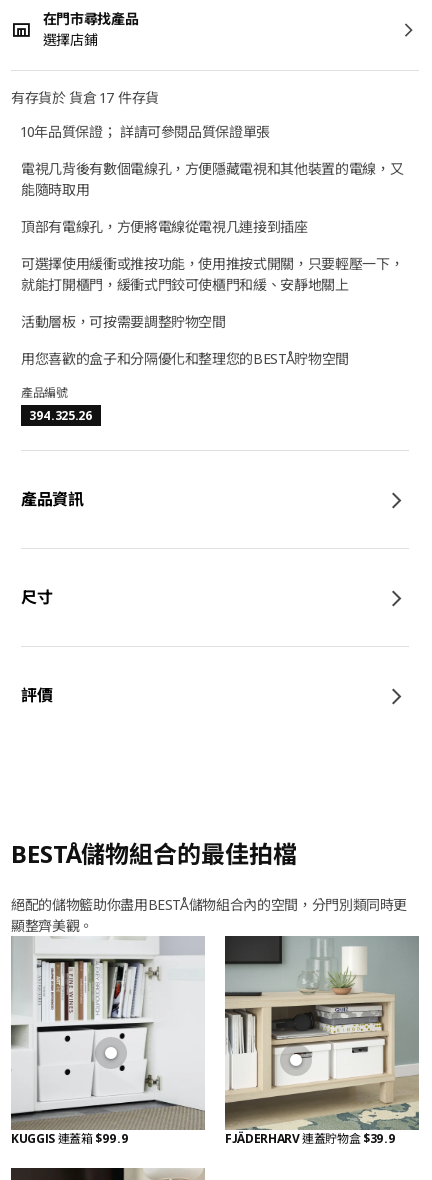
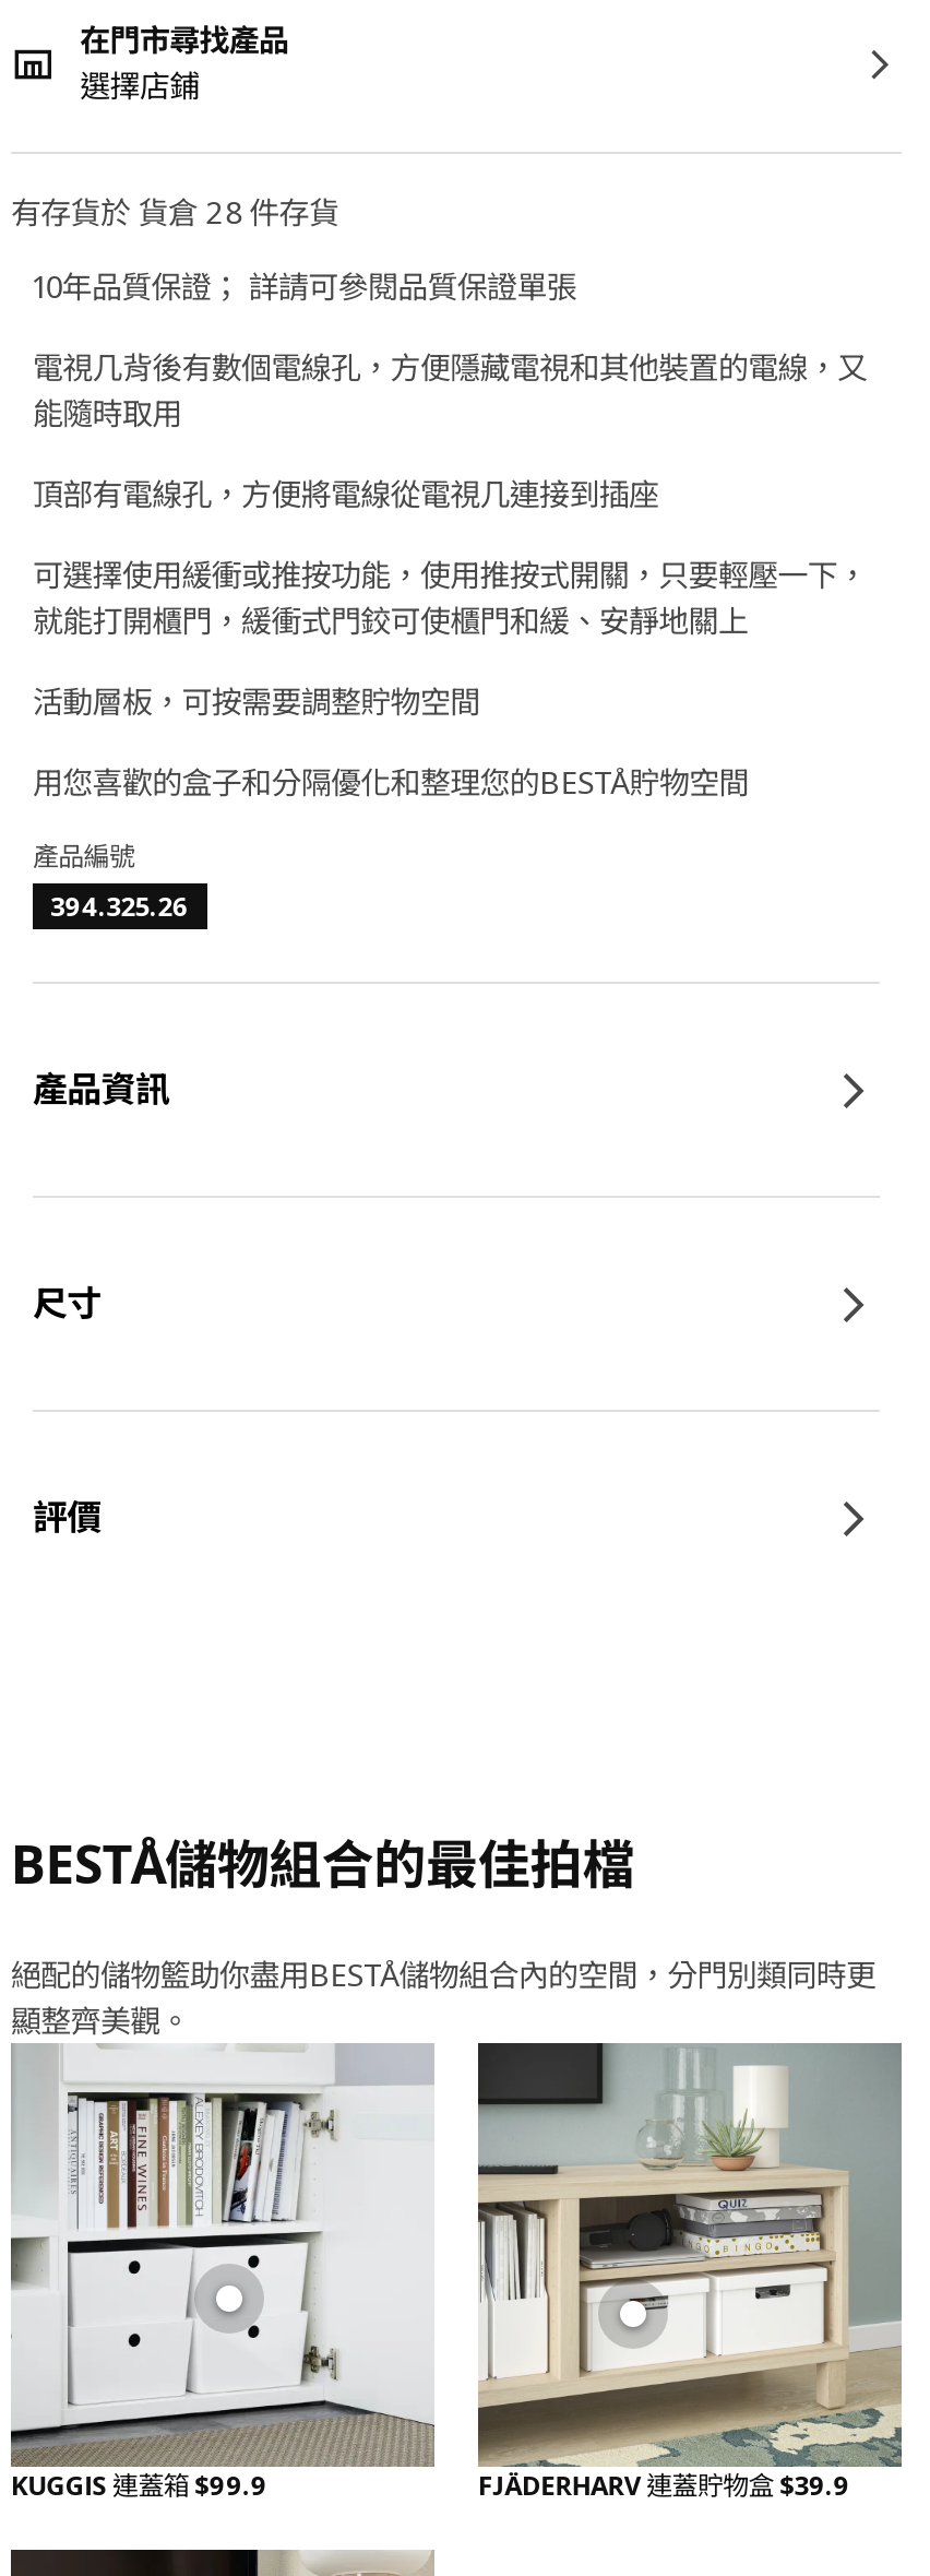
- 有存貨於 貨倉 17 件存貨
+ 有存貨於 貨倉 28 件存貨
